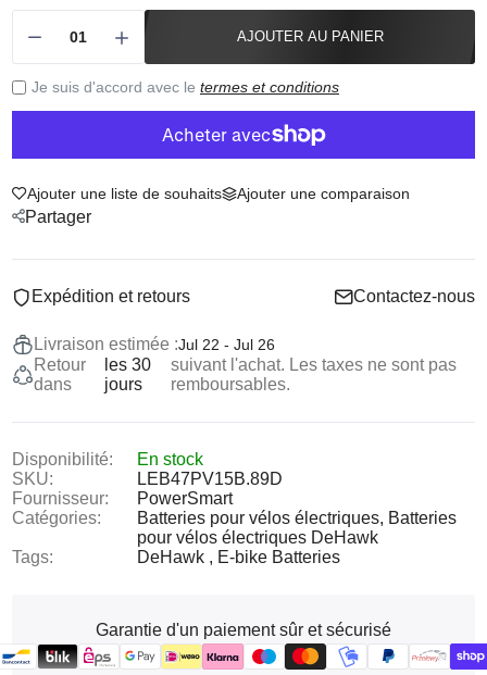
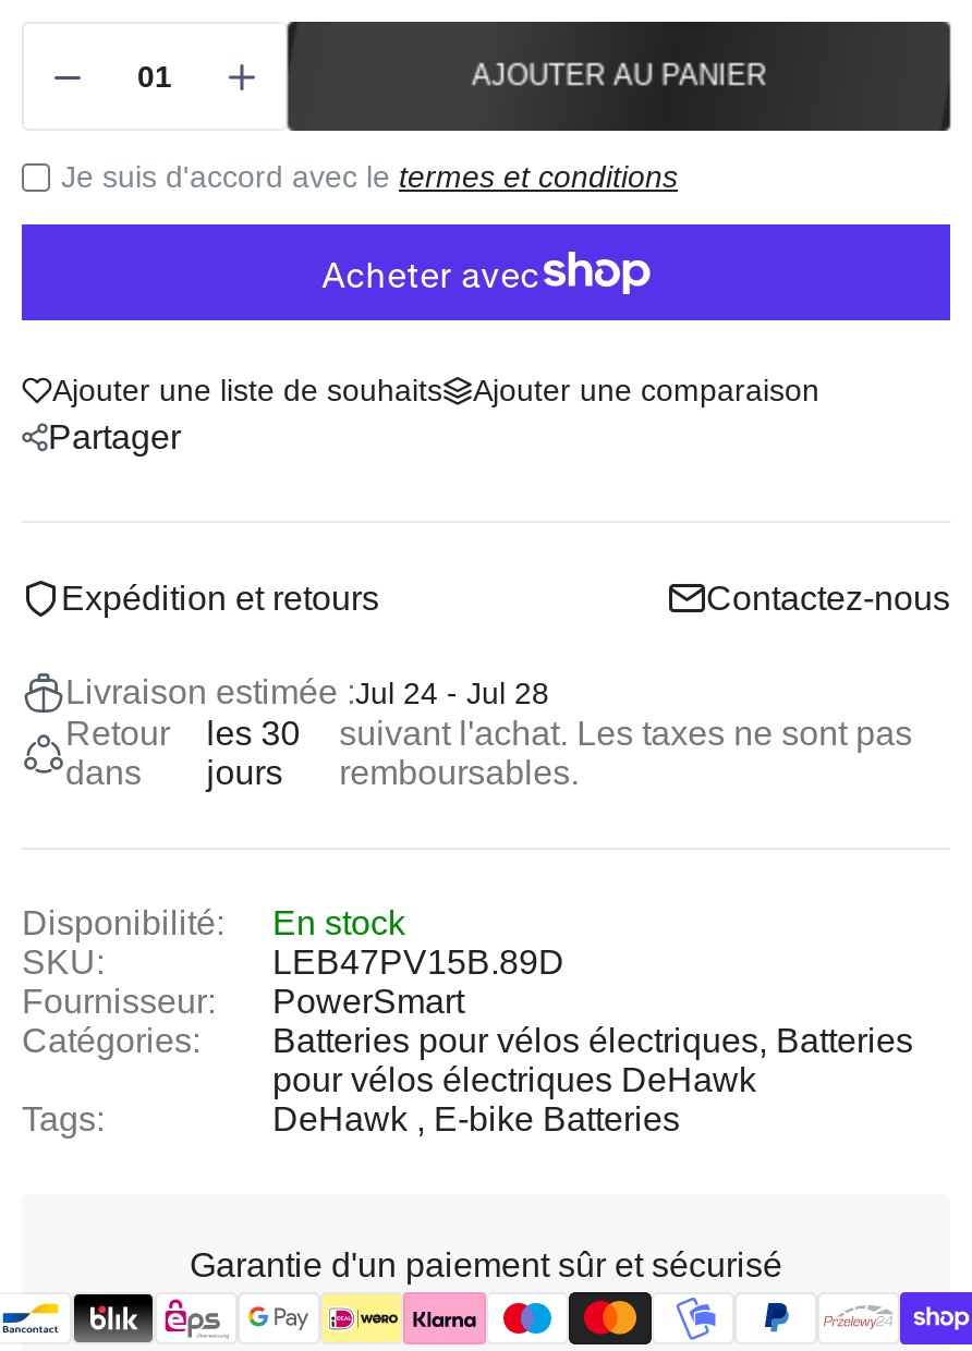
- Livraison estimée : Jul 22 - Jul 26
+ Livraison estimée : Jul 24 - Jul 28
